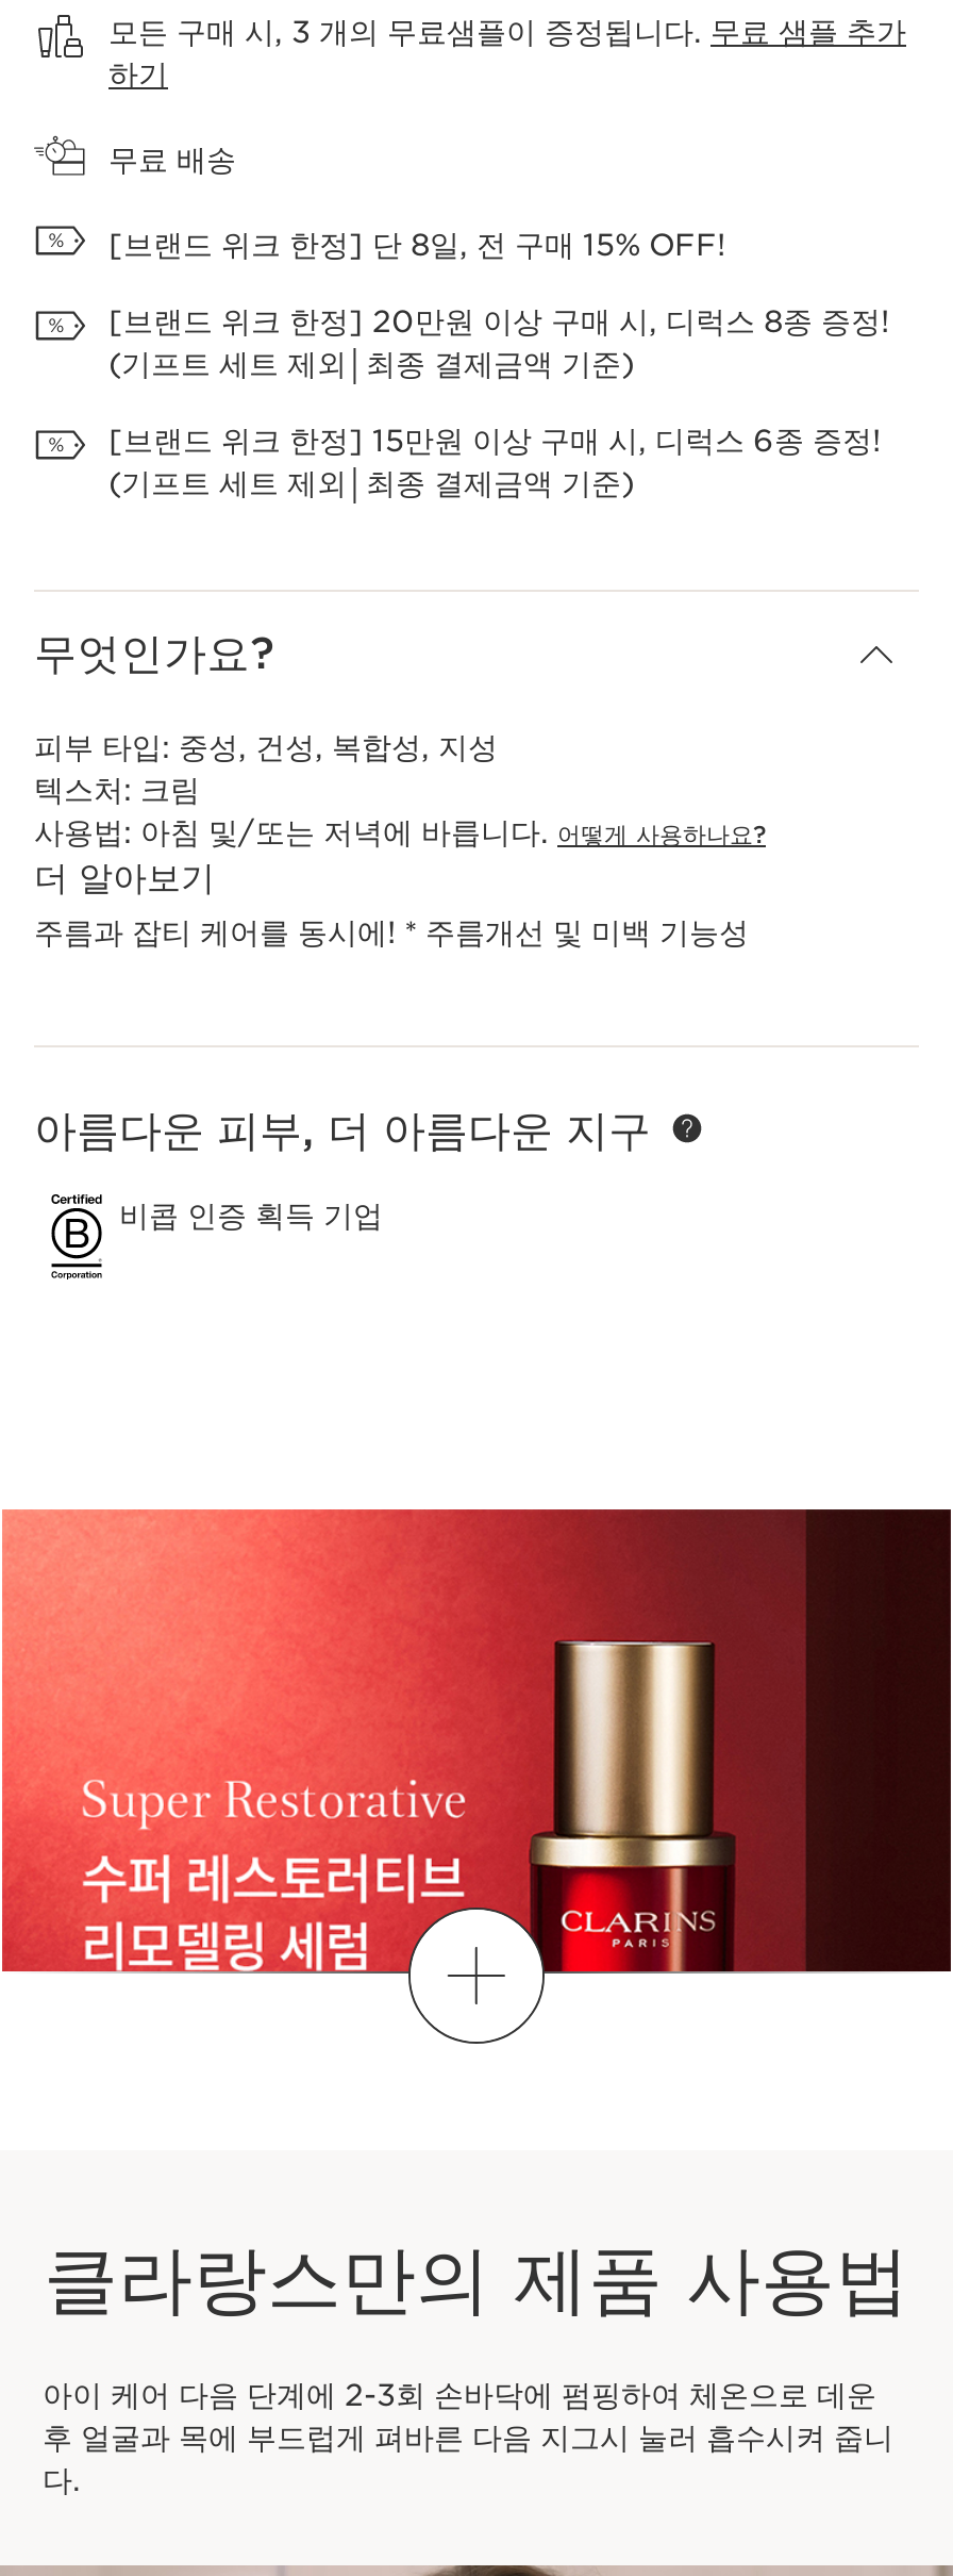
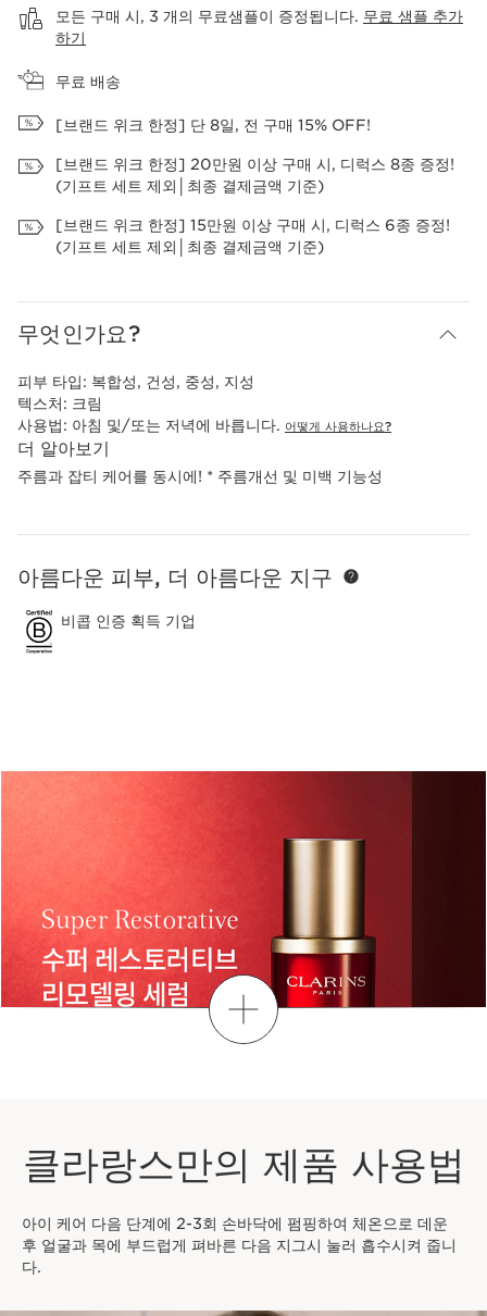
- 피부 타입: 중성, 건성, 복합성, 지성
+ 피부 타입: 복합성, 건성, 중성, 지성
